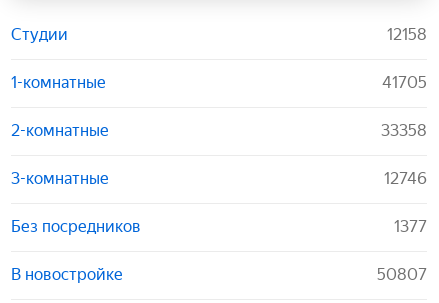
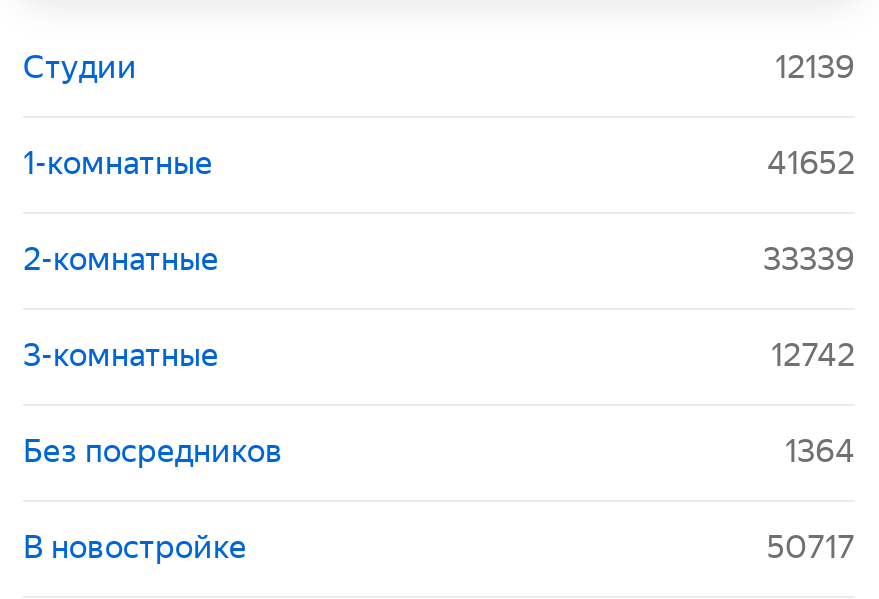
- 12158
+ 12139

- 41705
+ 41652

- 33358
+ 33339

- 12746
+ 12742

- 1377
+ 1364

- 50807
+ 50717
